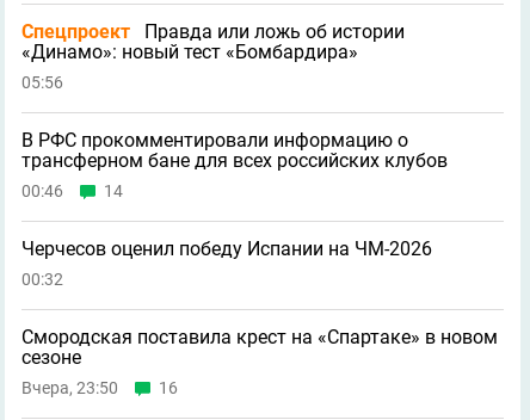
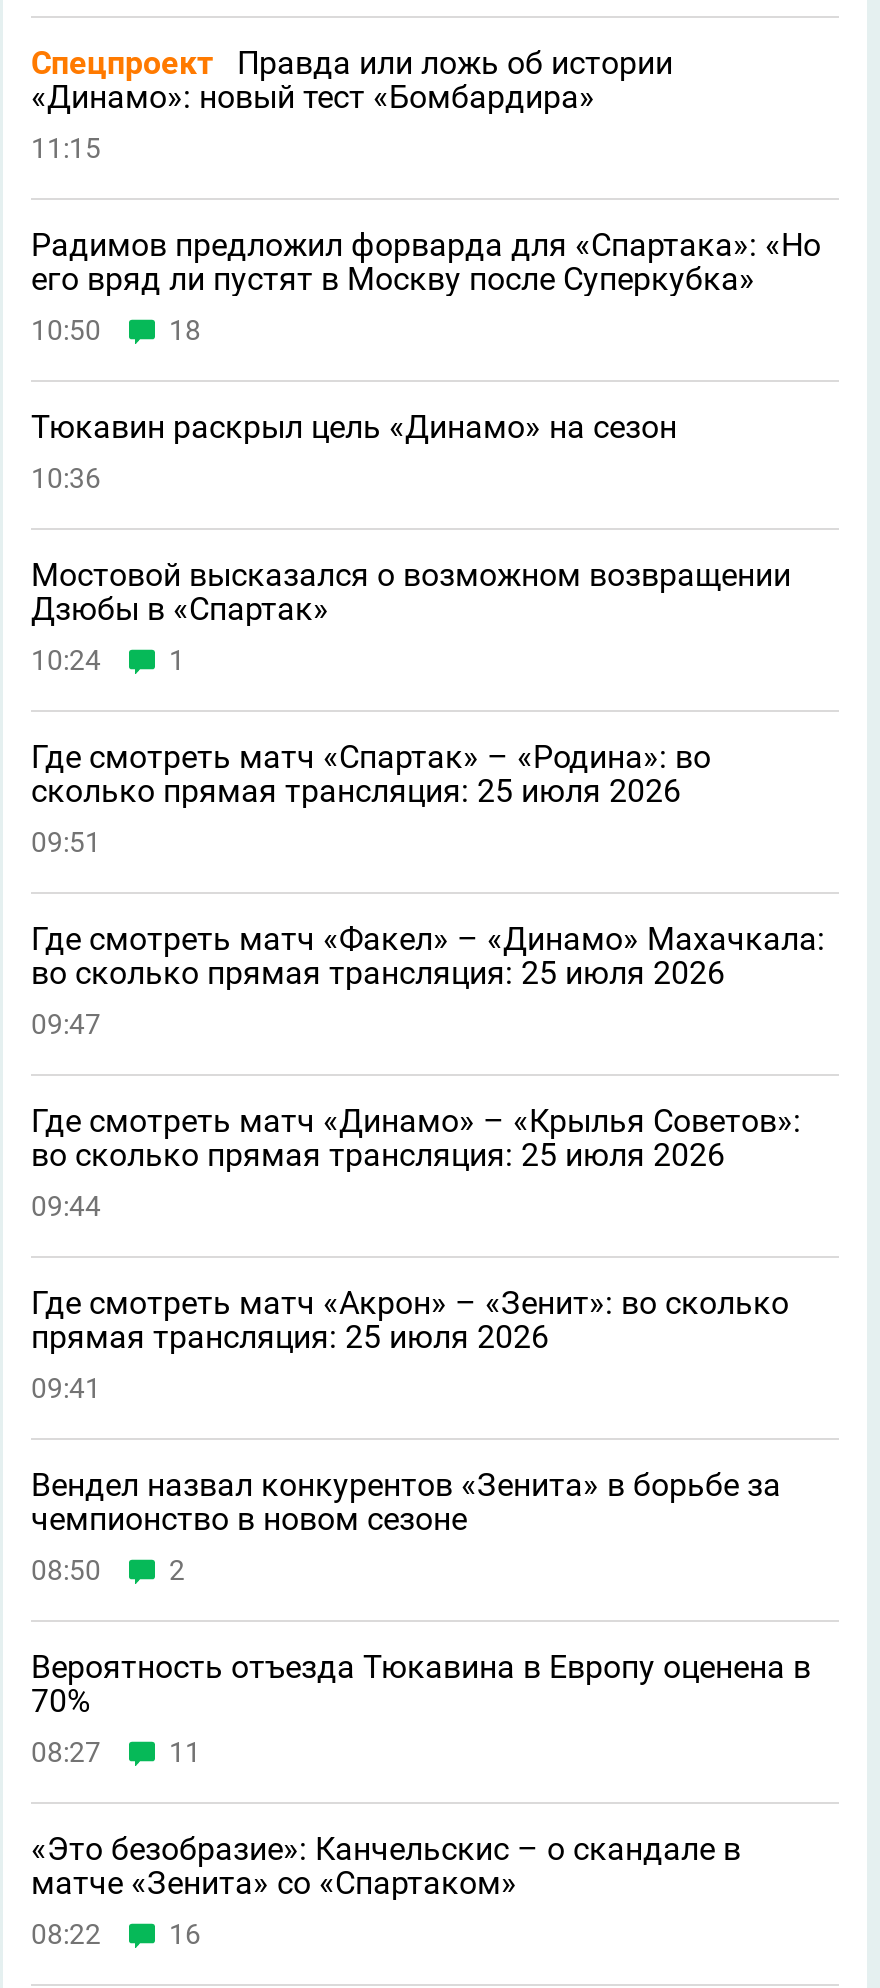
- 05:56
- В РФС прокомментировали информацию о
- трансферном бане для всех российских клубов
- 00:46
- 14
- Черчесов оценил победу Испании на ЧМ-2026
- 00:32
- Смородская поставила крест на «Спартаке» в новом
- сезоне
- Вчера, 23:50
+ 11:15
+ Радимов предложил форварда для «Спартака»: «Но
+ его вряд ли пустят в Москву после Суперкубка»
+ 10:50
+ 18
+ Тюкавин раскрыл цель «Динамо» на сезон
+ 10:36
+ Мостовой высказался о возможном возвращении
+ Дзюбы в «Спартак»
+ 10:24
+ 1
+ Где смотреть матч «Спартак» – «Родина»: во
+ сколько прямая трансляция: 25 июля 2026
+ 09:51
+ Где смотреть матч «Факел» – «Динамо» Махачкала:
+ во сколько прямая трансляция: 25 июля 2026
+ 09:47
+ Где смотреть матч «Динамо» – «Крылья Советов»:
+ во сколько прямая трансляция: 25 июля 2026
+ 09:44
+ Где смотреть матч «Акрон» – «Зенит»: во сколько
+ прямая трансляция: 25 июля 2026
+ 09:41
+ Вендел назвал конкурентов «Зенита» в борьбе за
+ чемпионство в новом сезоне
+ 08:50
+ 2
+ Вероятность отъезда Тюкавина в Европу оценена в
+ 70%
+ 08:27
+ 11
+ «Это безобразие»: Канчельскис – о скандале в
+ матче «Зенита» со «Спартаком»
+ 08:22
